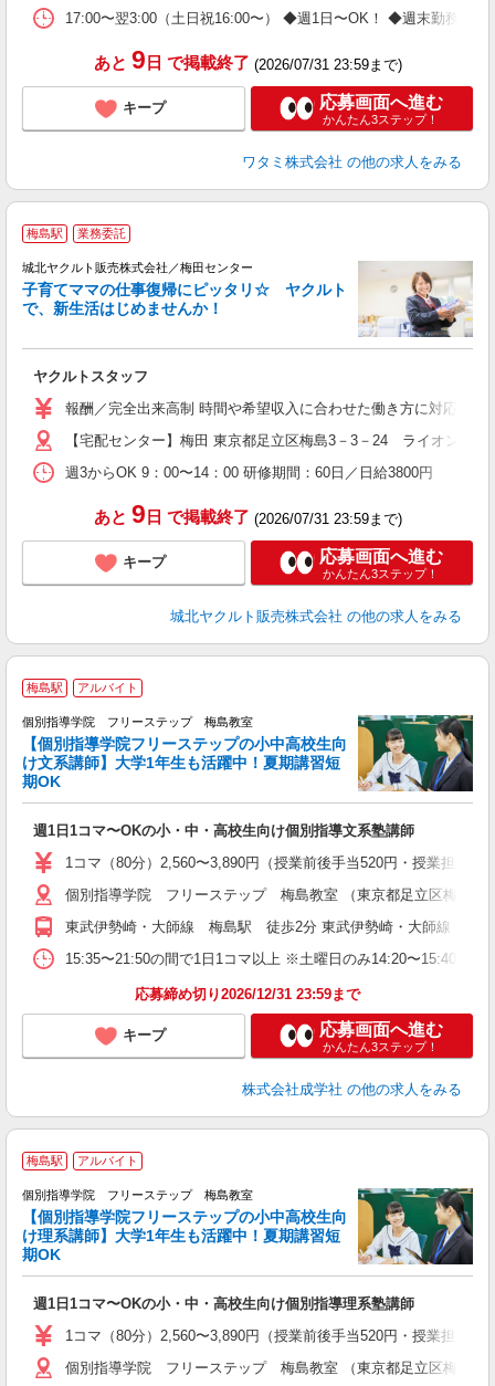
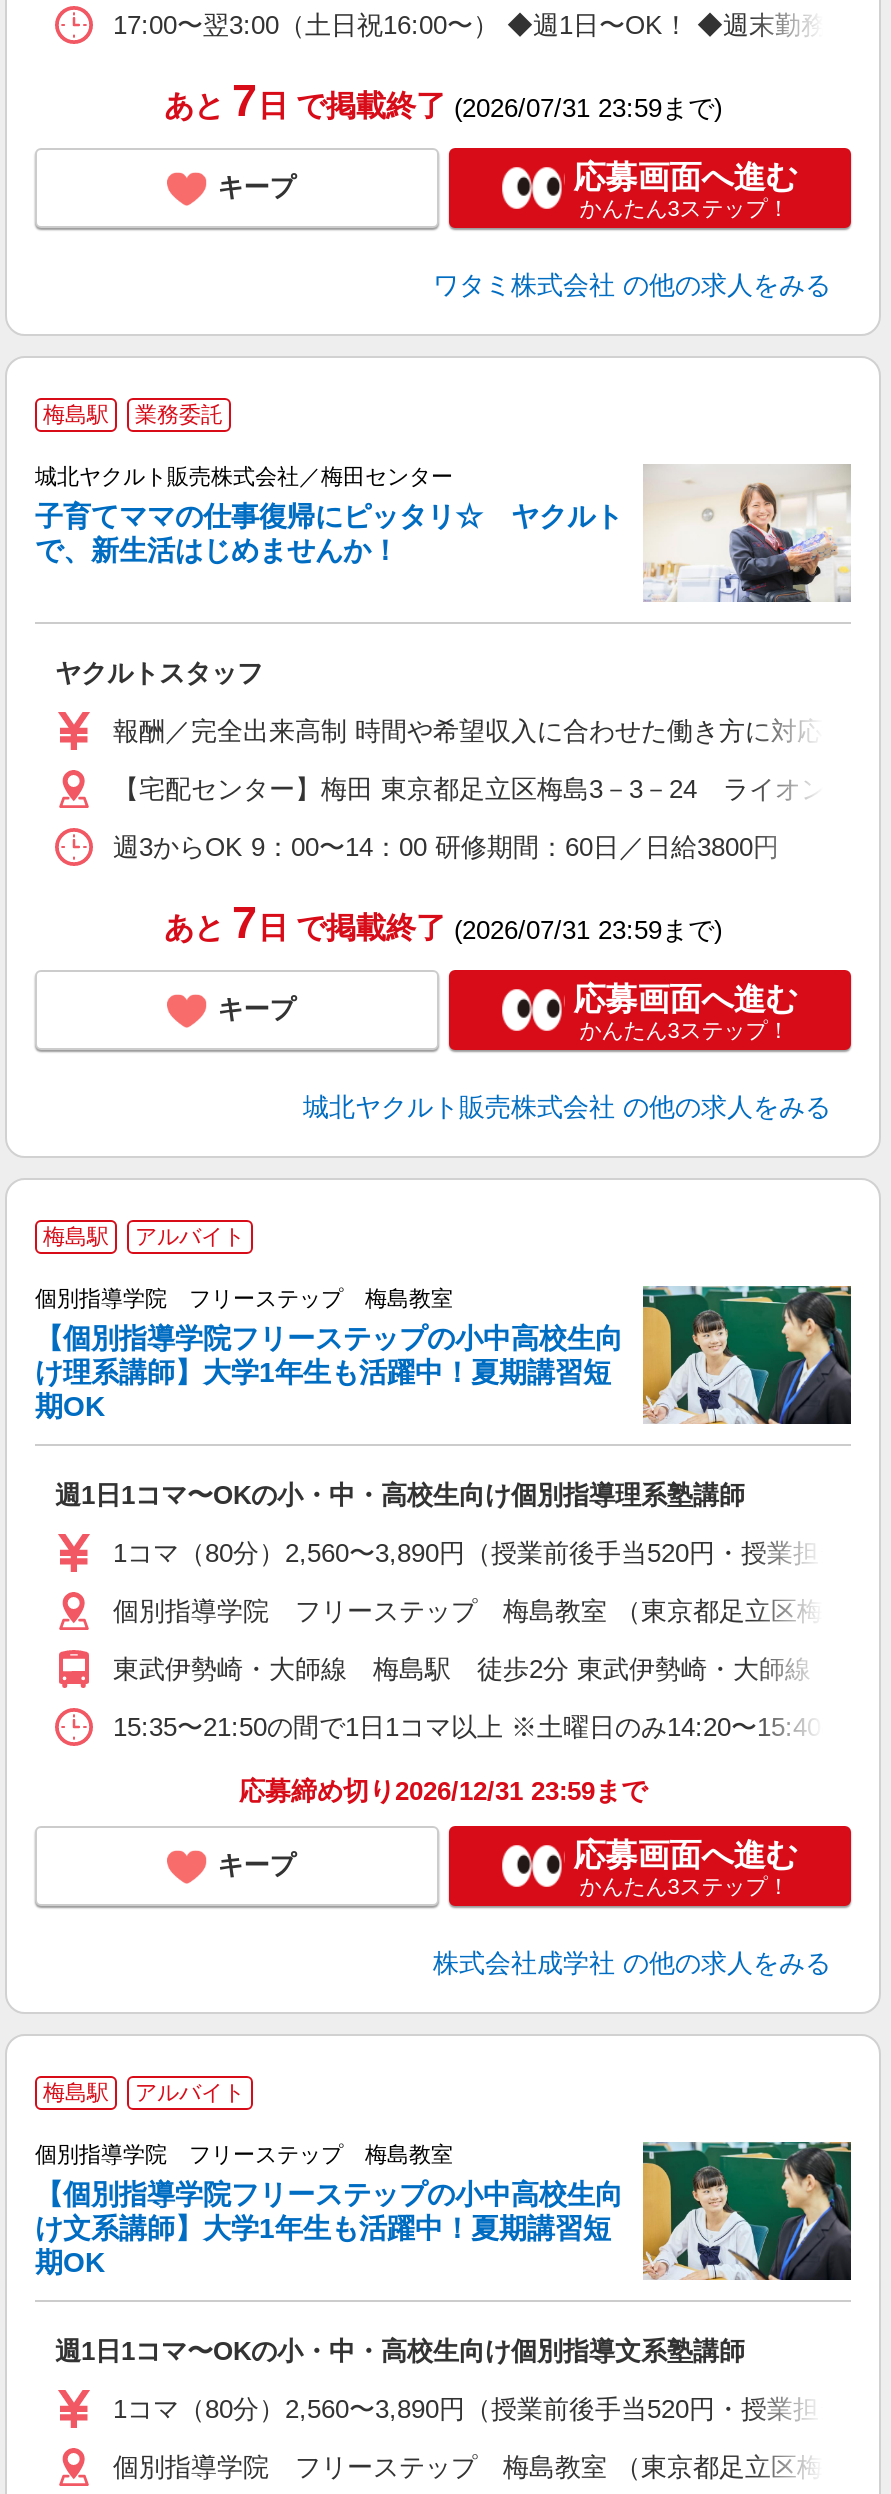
- あと 9日 で掲載終了(2026/07/31 23:59まで)
+ あと 7日 で掲載終了(2026/07/31 23:59まで)

- あと 9日 で掲載終了(2026/07/31 23:59まで)
+ あと 7日 で掲載終了(2026/07/31 23:59まで)

moved down: け文系講師】大学1年生も活躍中！夏期講習短

moved down: 週1日1コマ〜OKの小・中・高校生向け個別指導文系塾講師

moved up: け理系講師】大学1年生も活躍中！夏期講習短

moved up: 週1日1コマ〜OKの小・中・高校生向け個別指導理系塾講師
